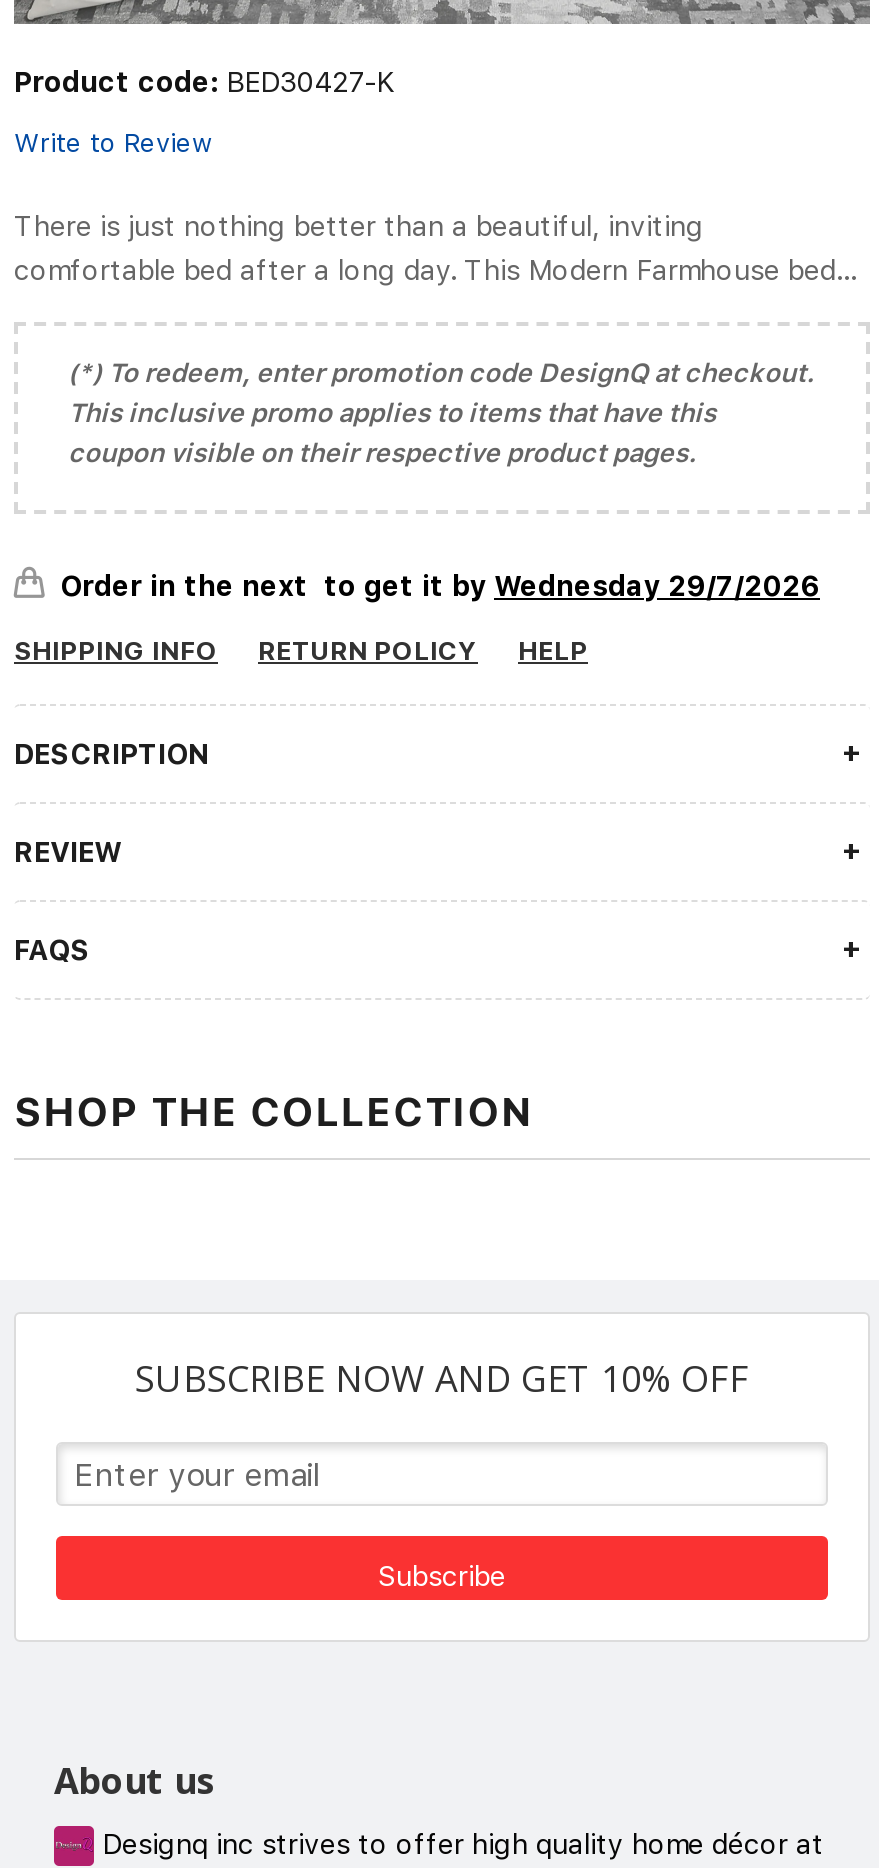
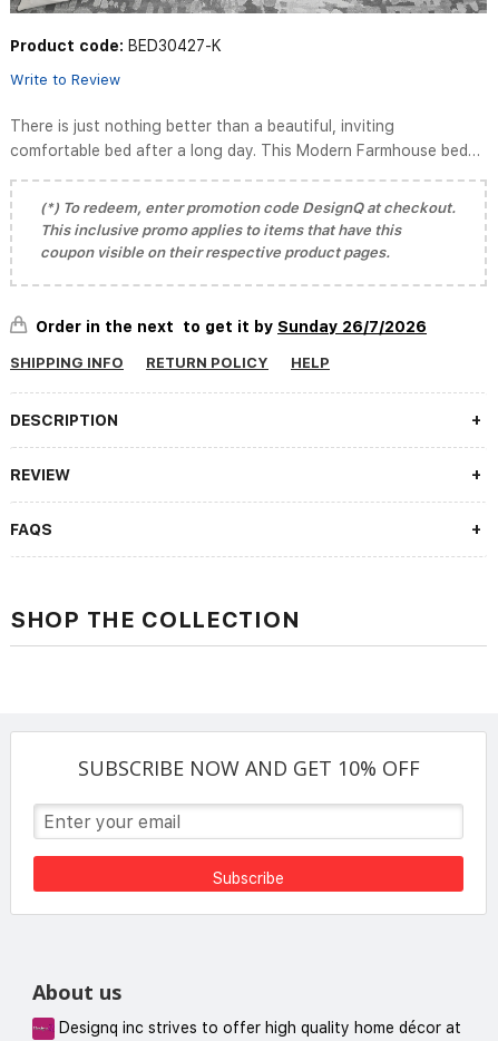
- Order in the next to get it by Wednesday 29/7/2026
+ Order in the next to get it by Sunday 26/7/2026
